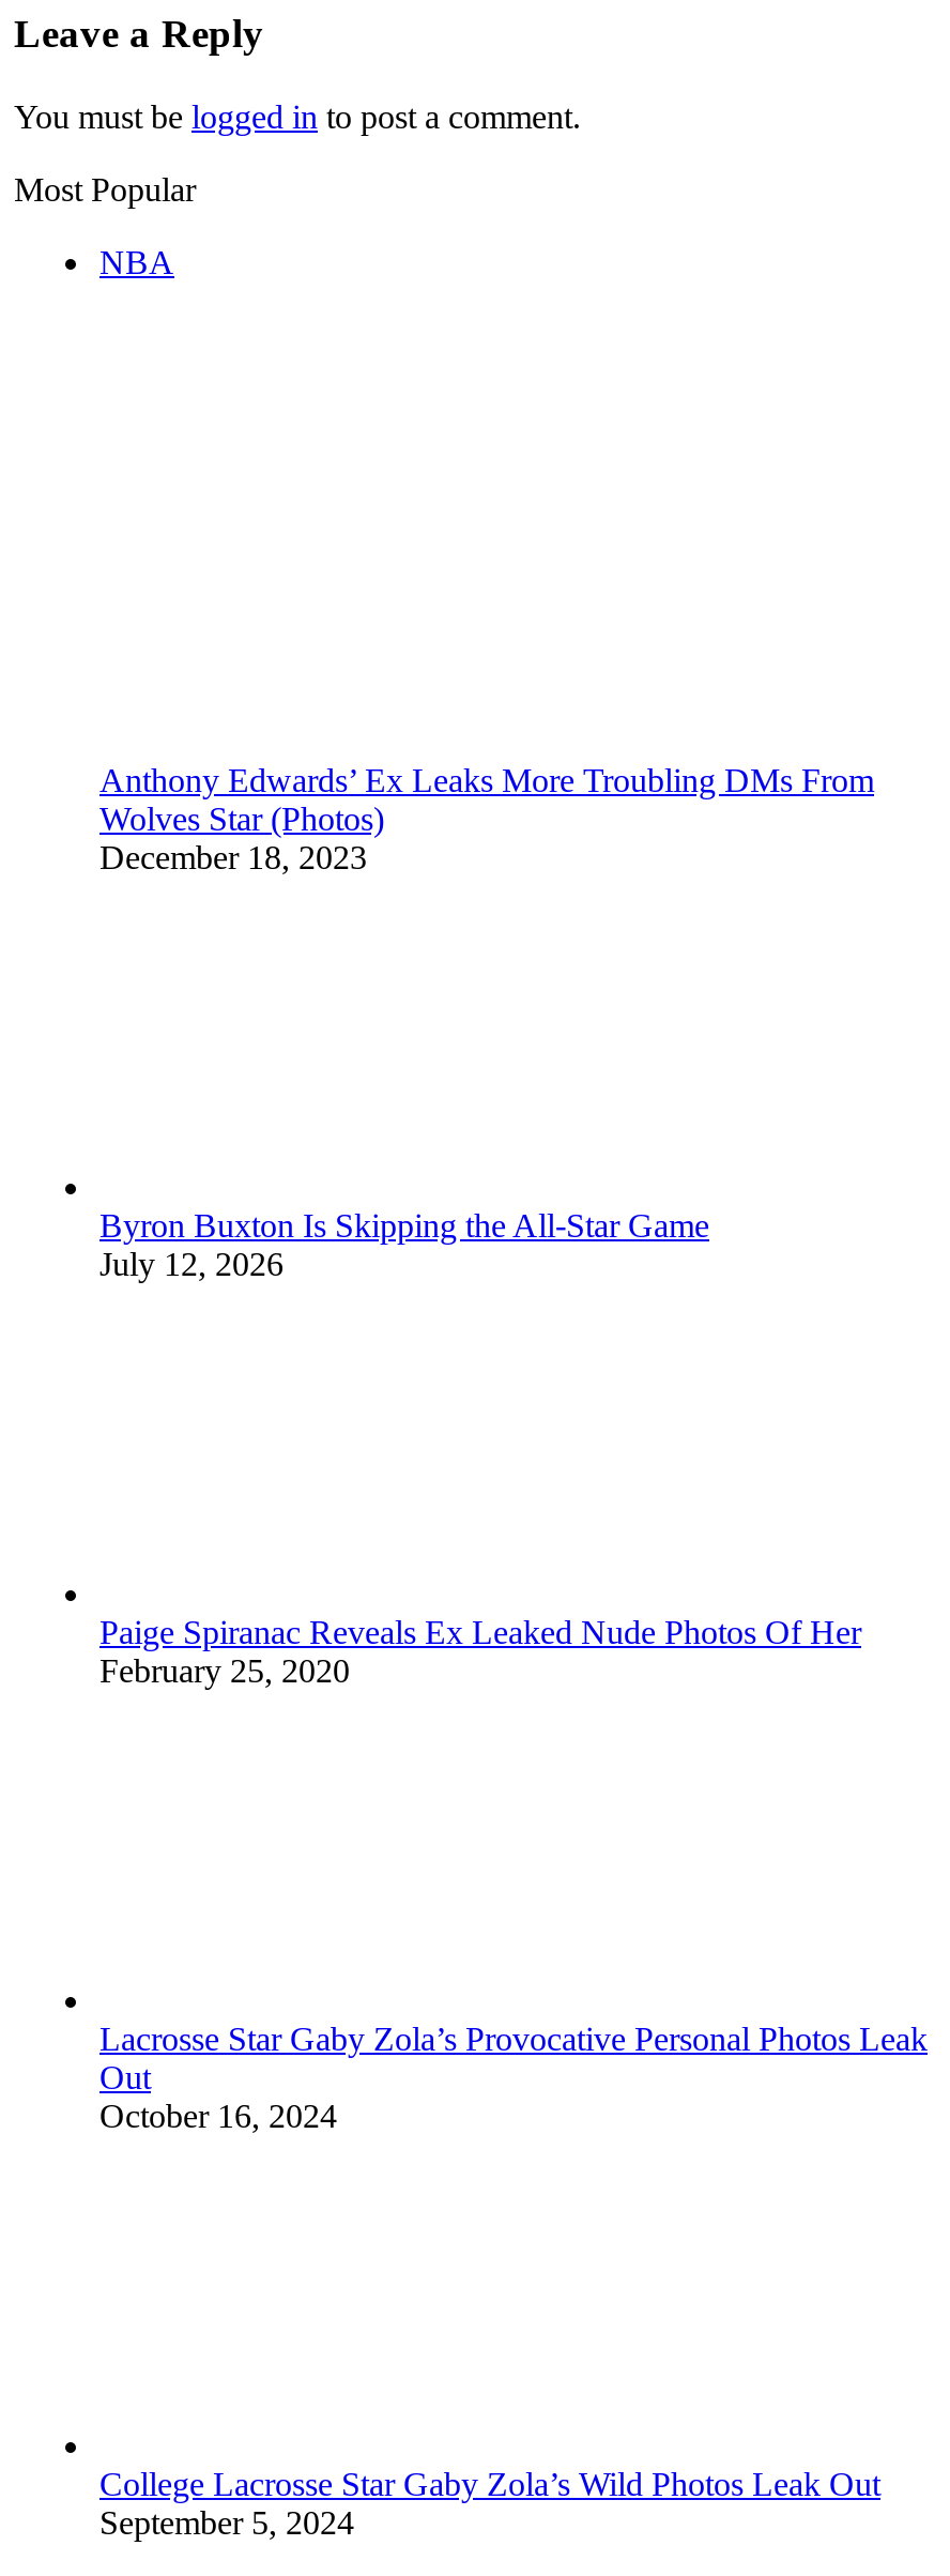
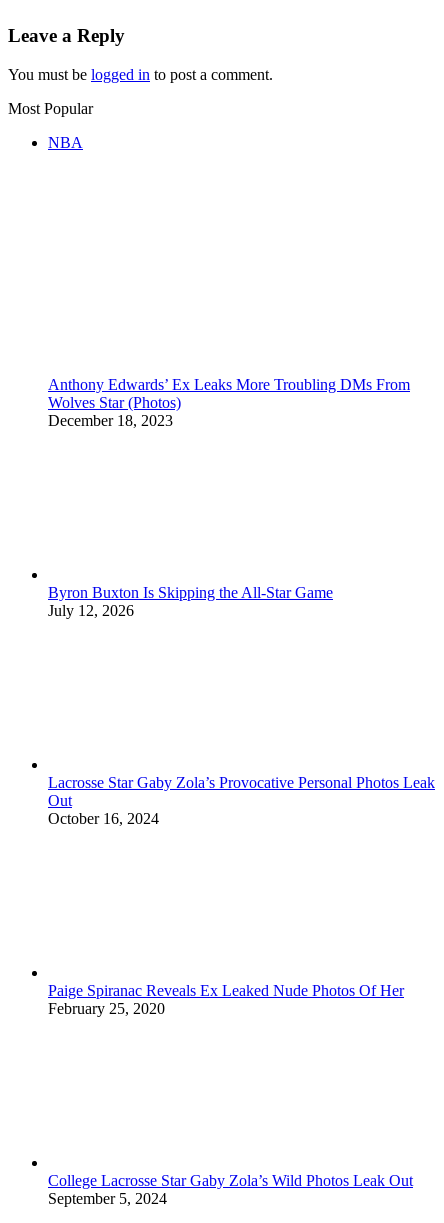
moved down: Paige Spiranac Reveals Ex Leaked Nude Photos Of Her | February 25, 2020

moved up: Lacrosse Star Gaby Zola’s Provocative Personal Photos Leak | Out | October 16, 2024
